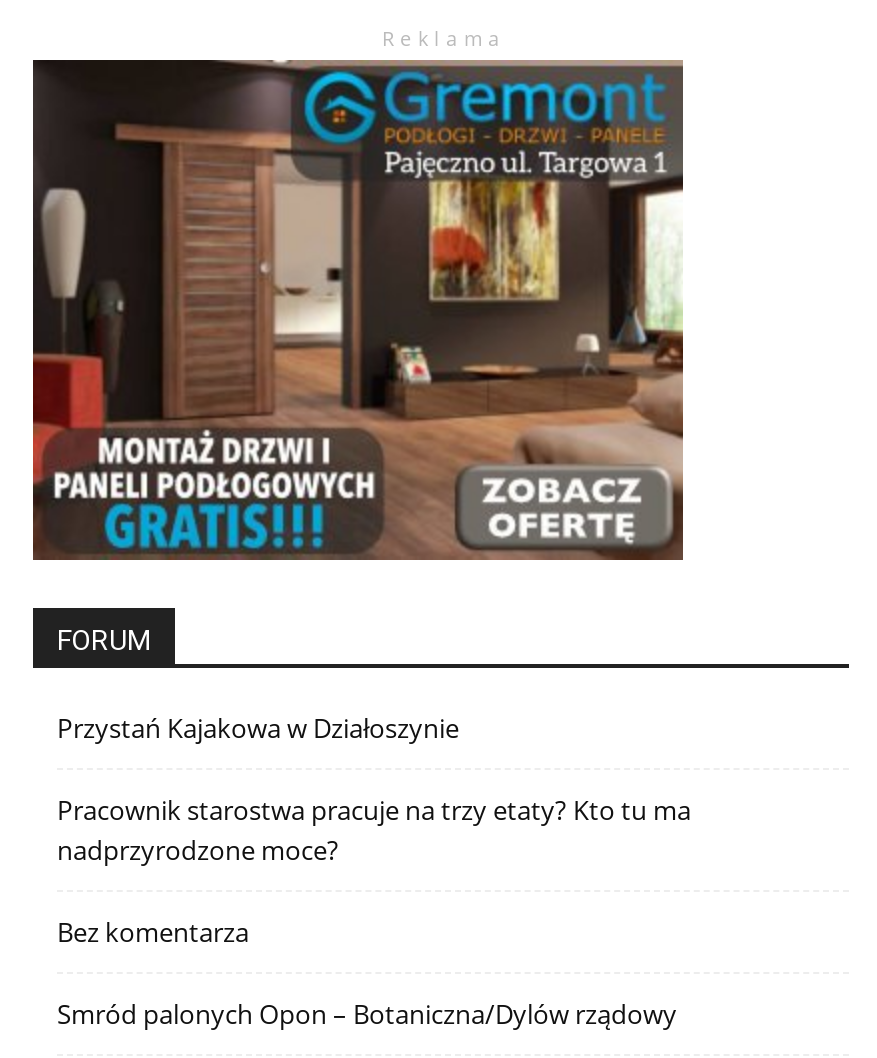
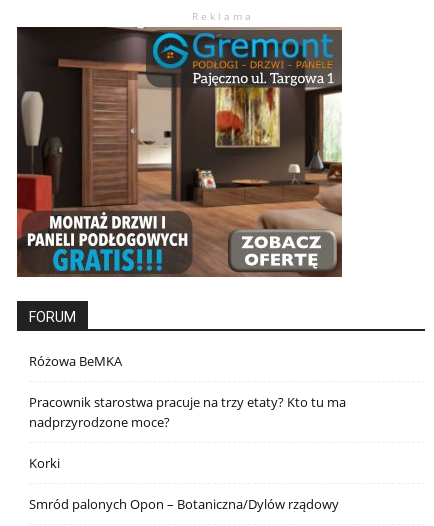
- Przystań Kajakowa w Działoszynie
+ Różowa BeMKA

- Bez komentarza
+ Korki
